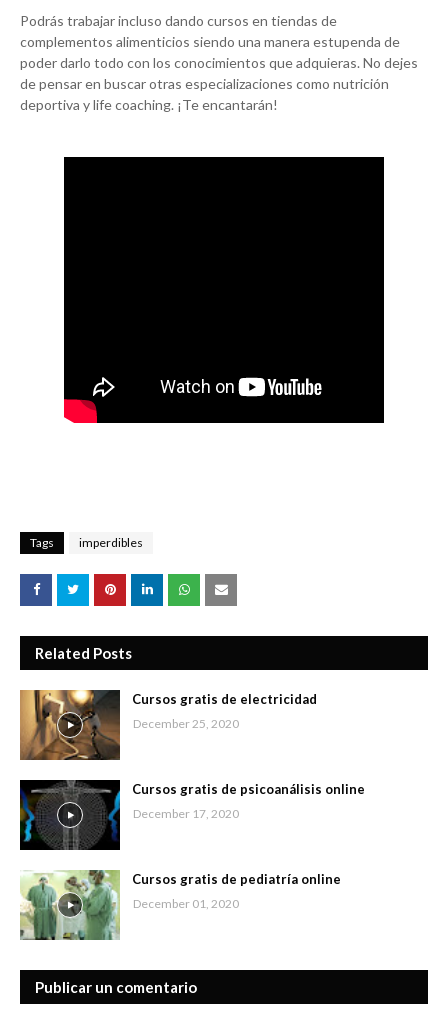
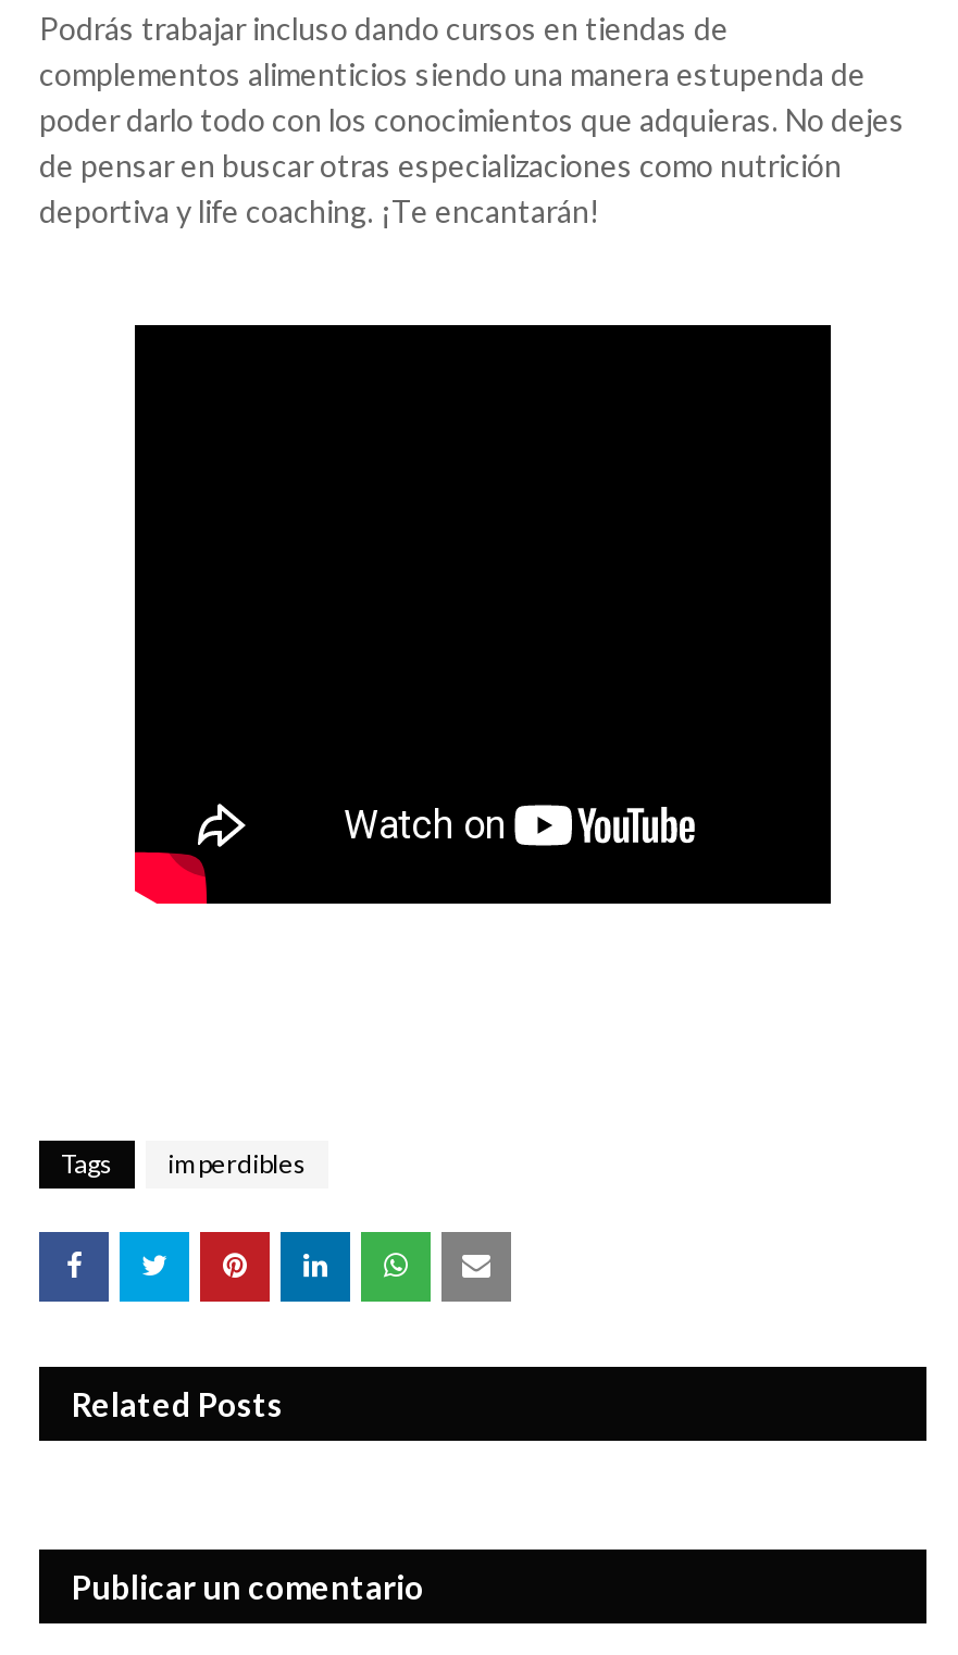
- [image]
- Cursos gratis de electricidad
- December 25, 2020

- [image]
- Cursos gratis de psicoanálisis online
- December 17, 2020

- [image]
- Cursos gratis de pediatría online
- December 01, 2020
